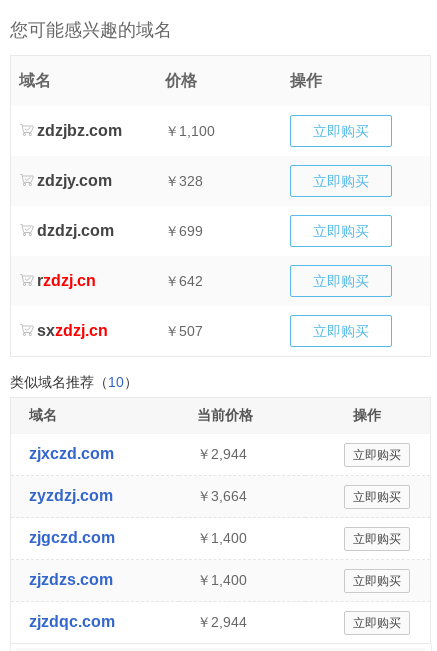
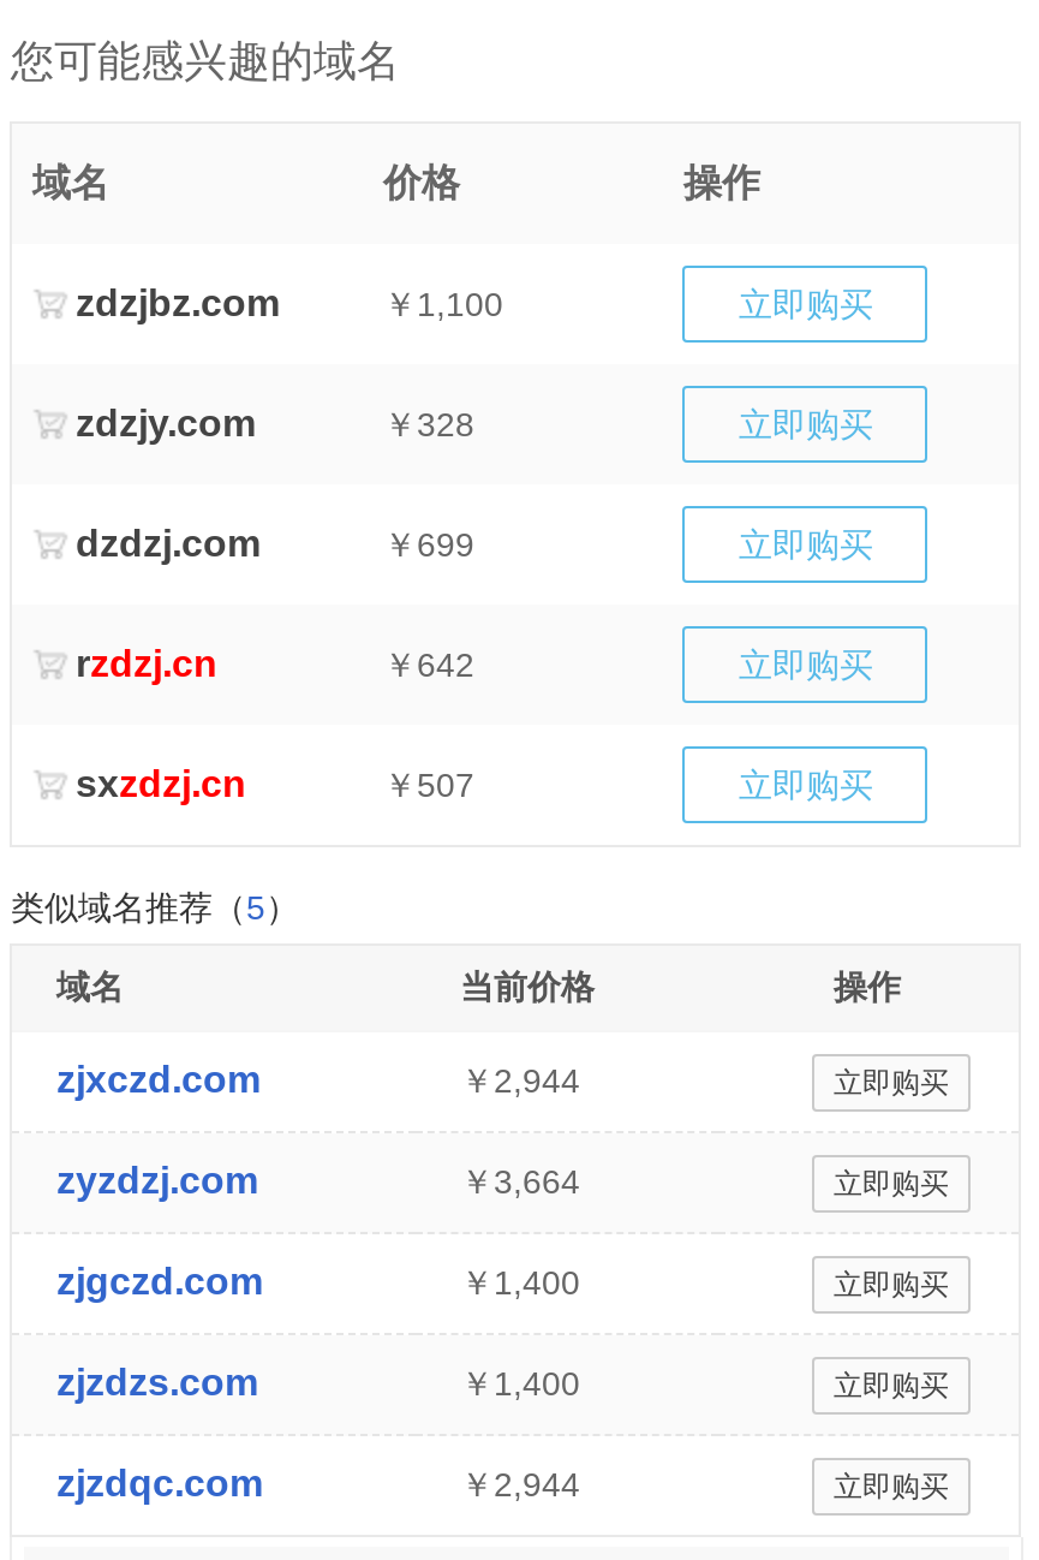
- 类似域名推荐（10）
+ 类似域名推荐（5）
